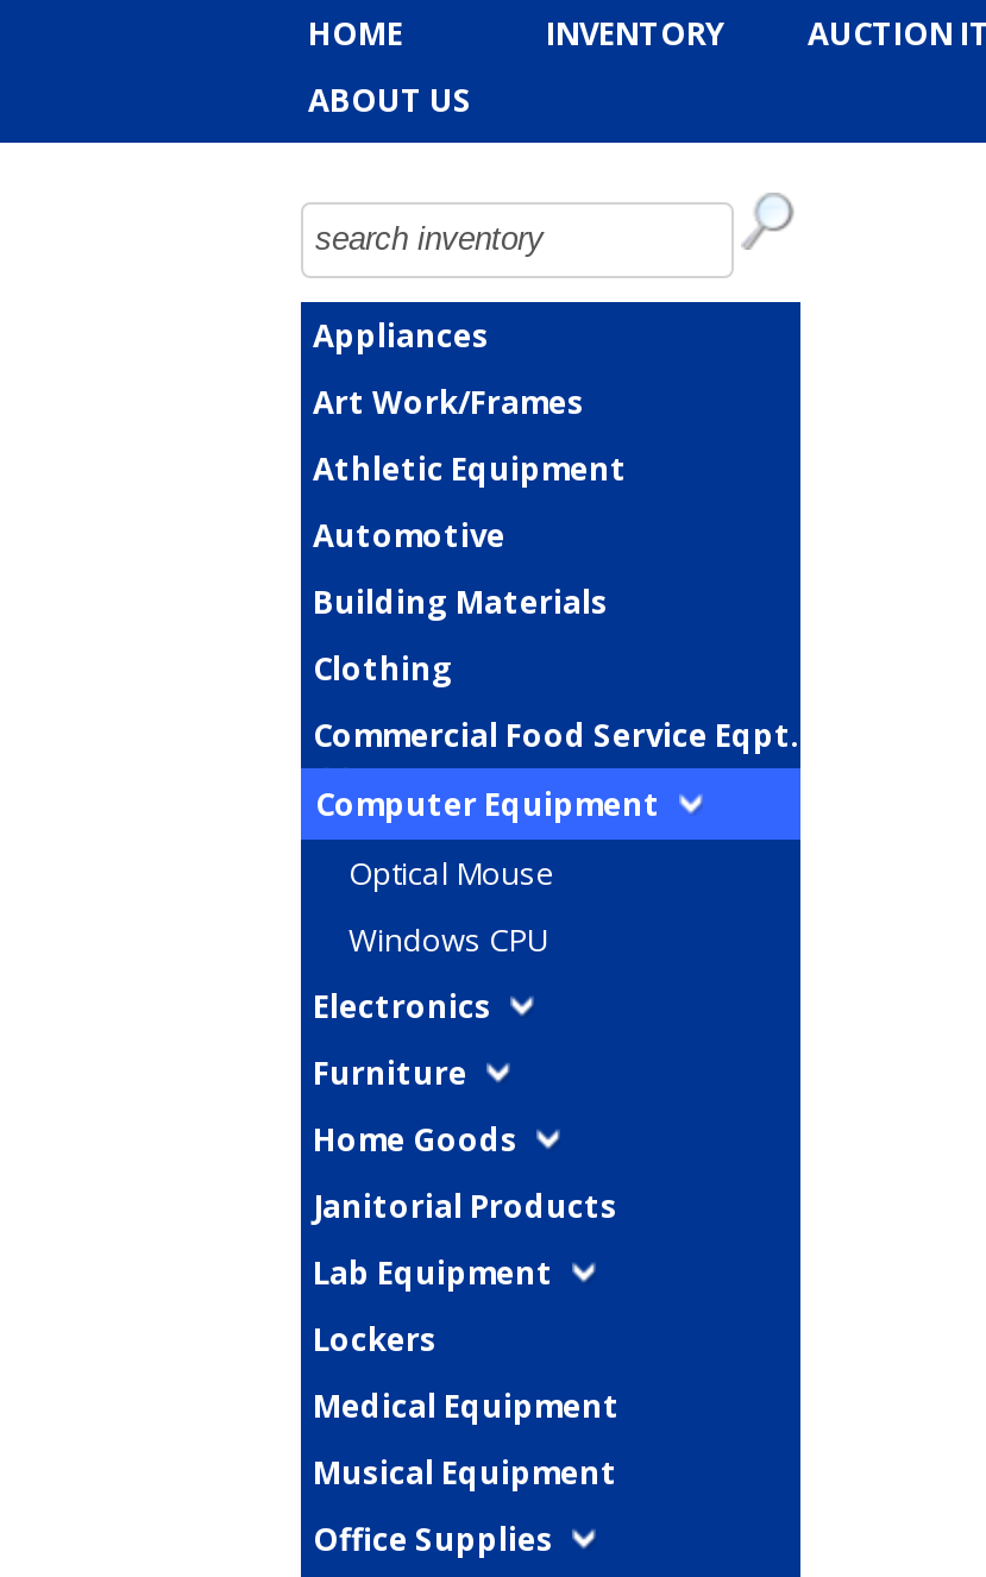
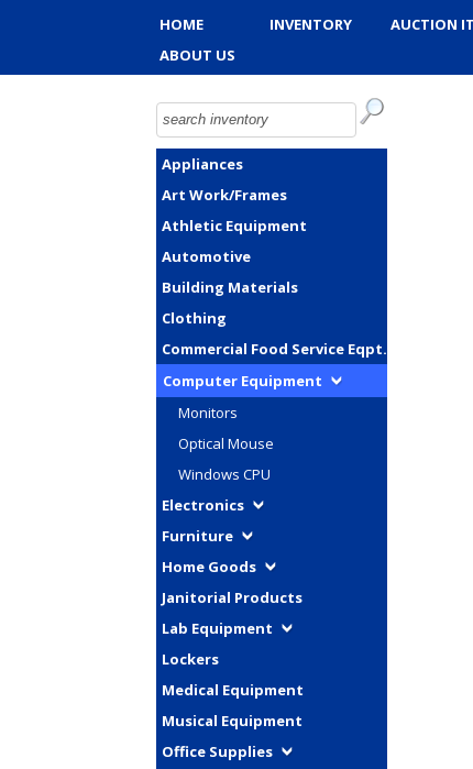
+ Monitors
